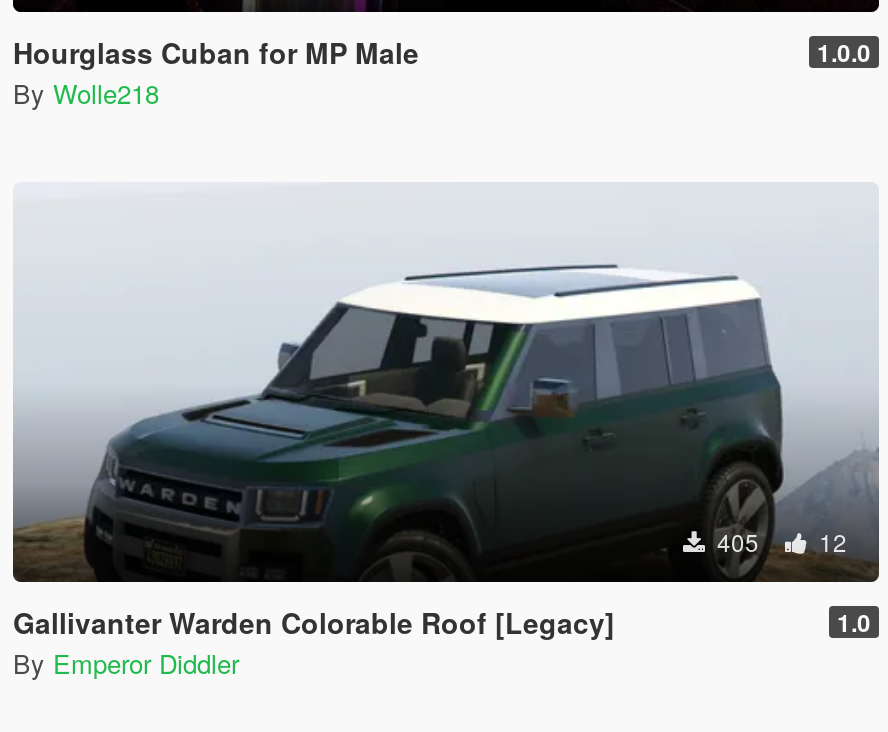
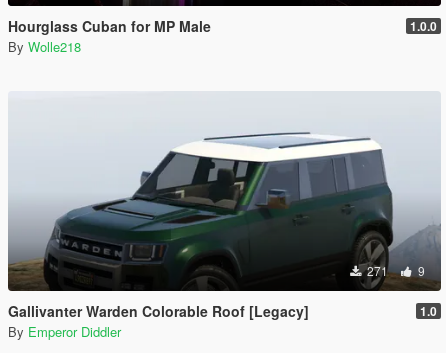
- 405
+ 271

- 12
+ 9
